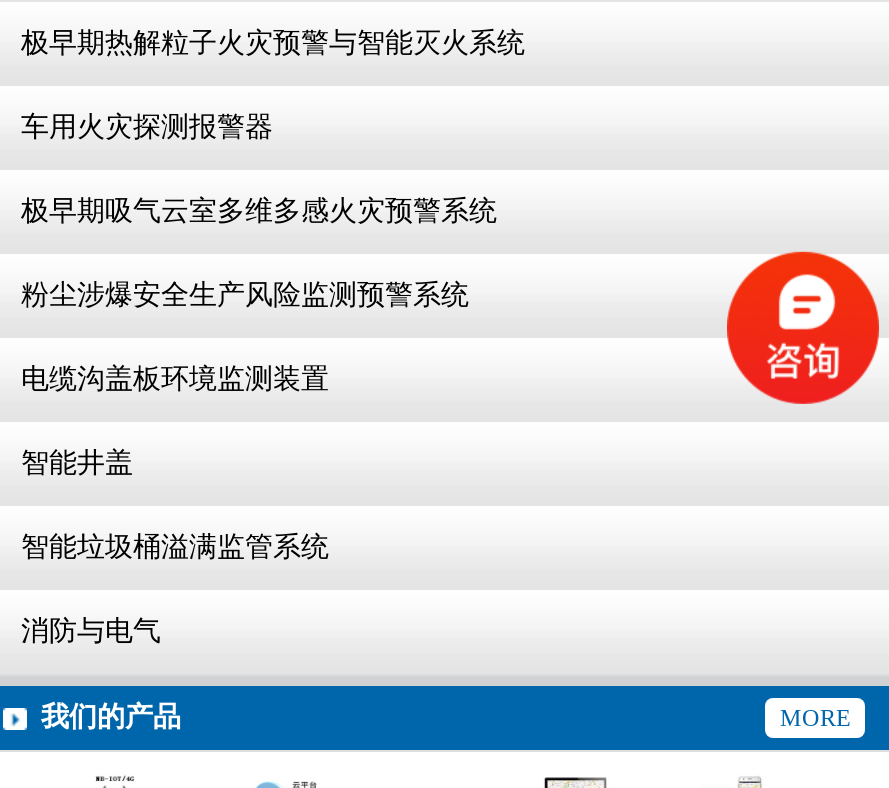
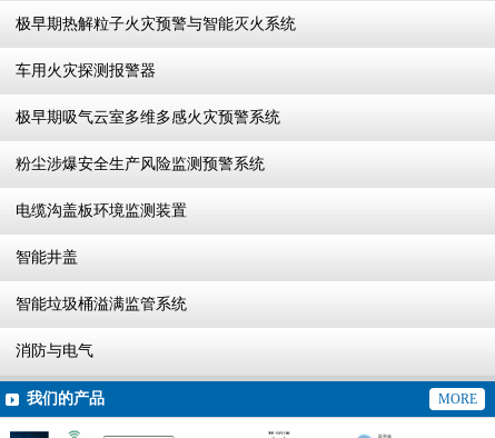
- [image]
